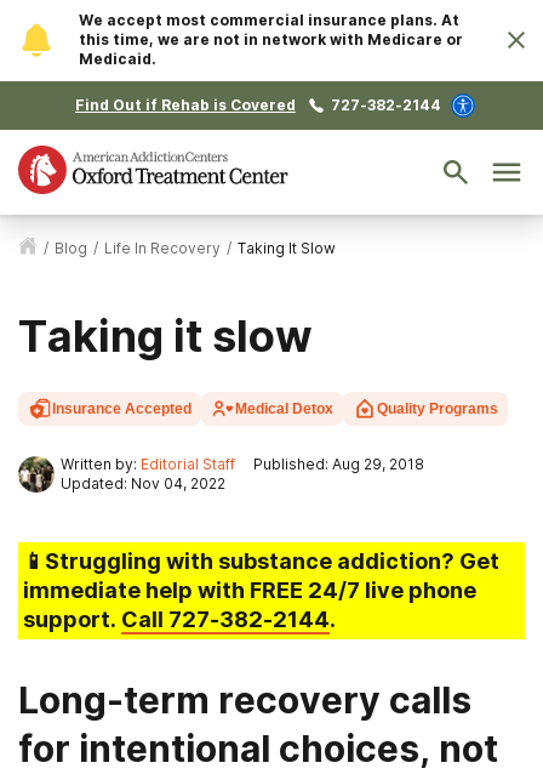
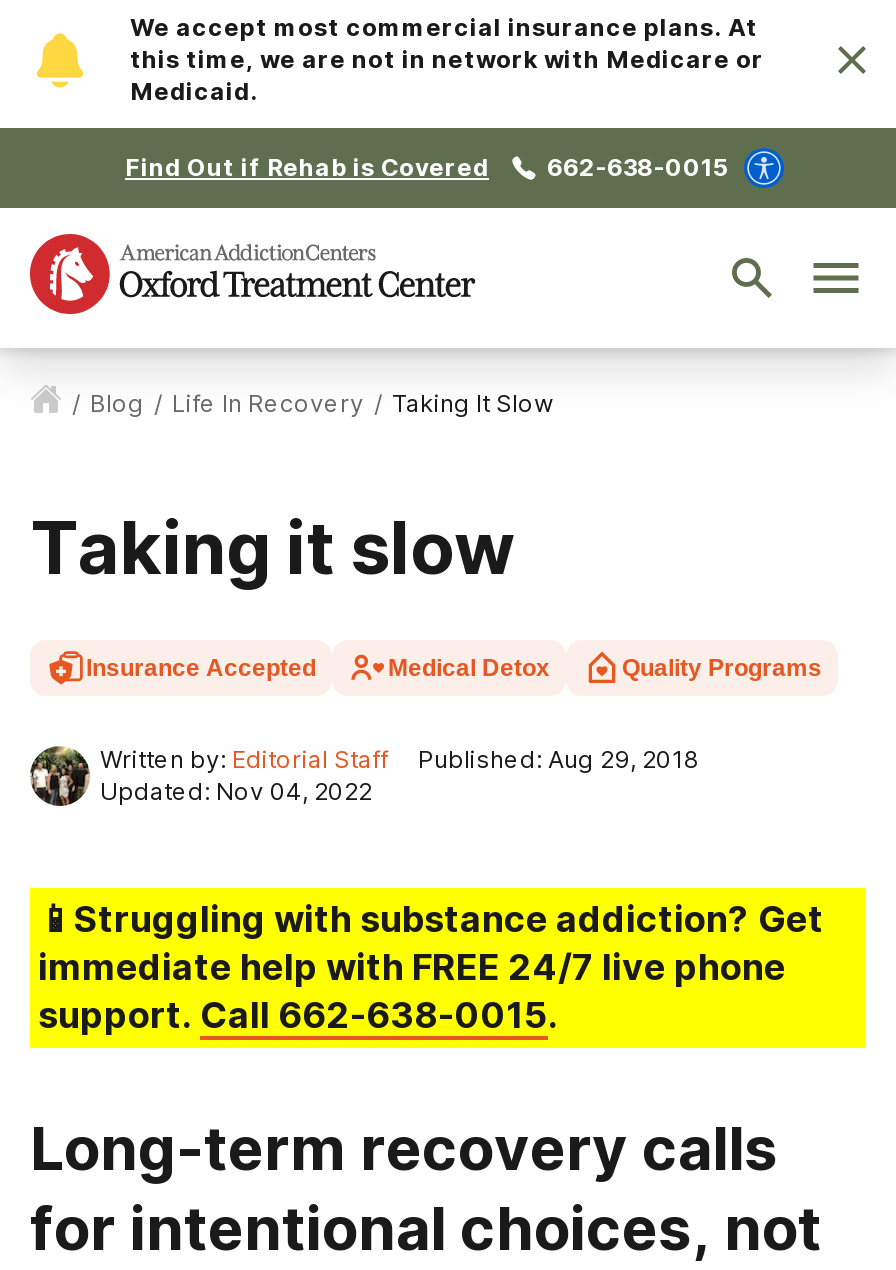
- Find Out if Rehab is Covered 727-382-2144
+ Find Out if Rehab is Covered 662-638-0015

- support. Call 727-382-2144.
+ support. Call 662-638-0015.
